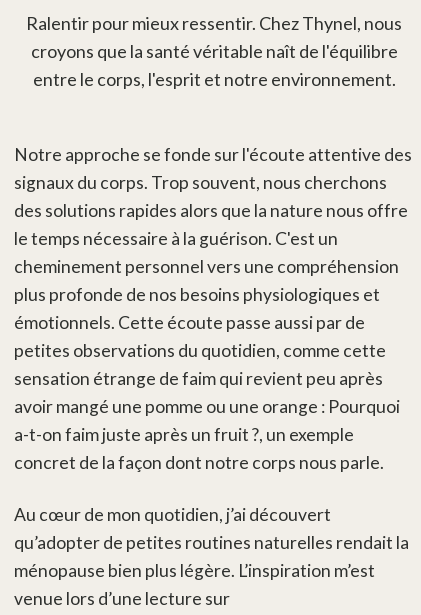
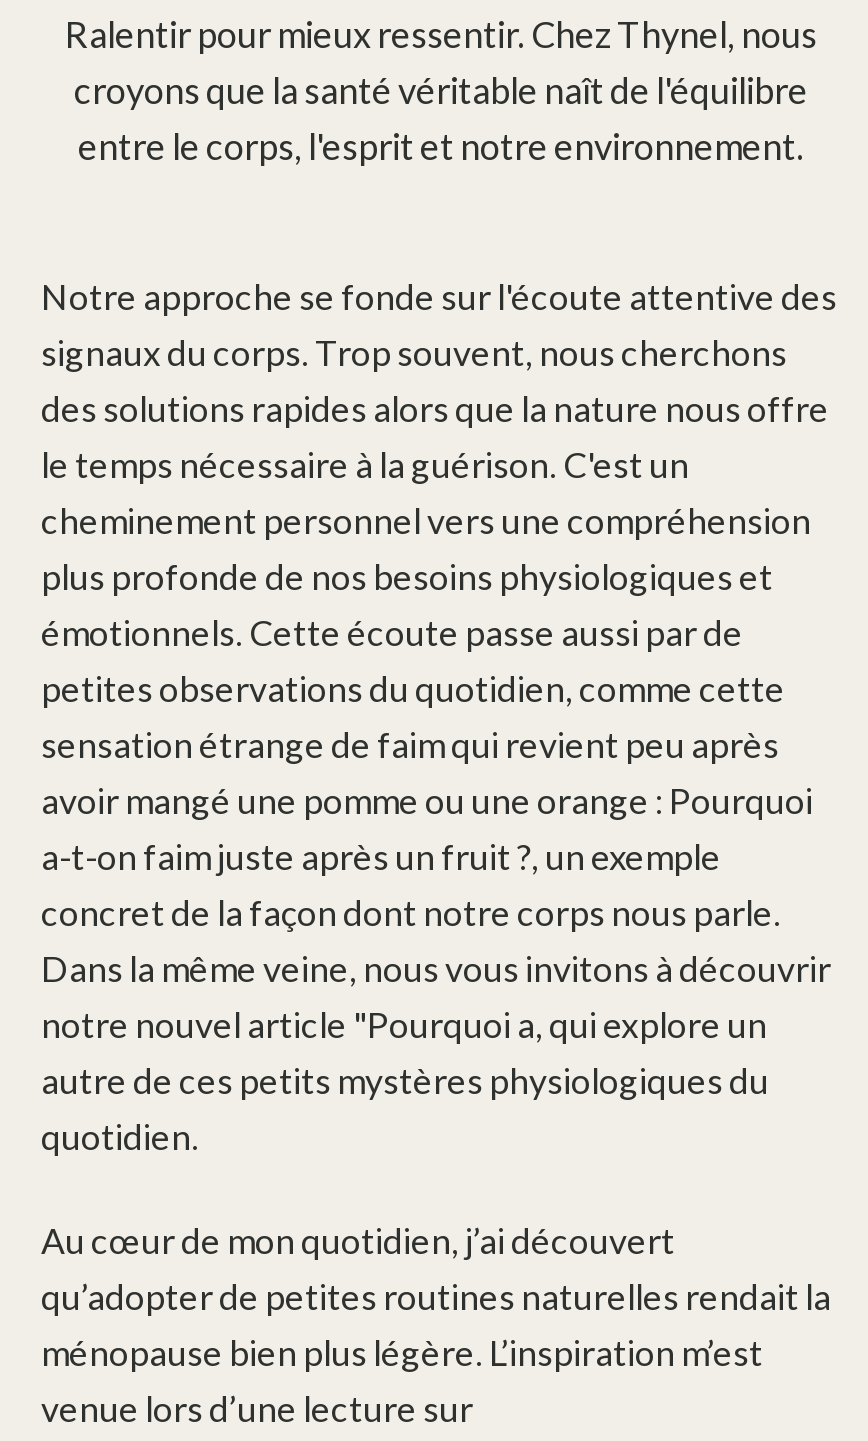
+ Dans la même veine, nous vous invitons à découvrir
+ notre nouvel article "Pourquoi a, qui explore un
+ autre de ces petits mystères physiologiques du
+ quotidien.
